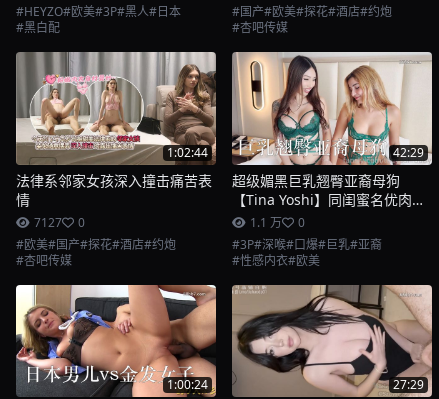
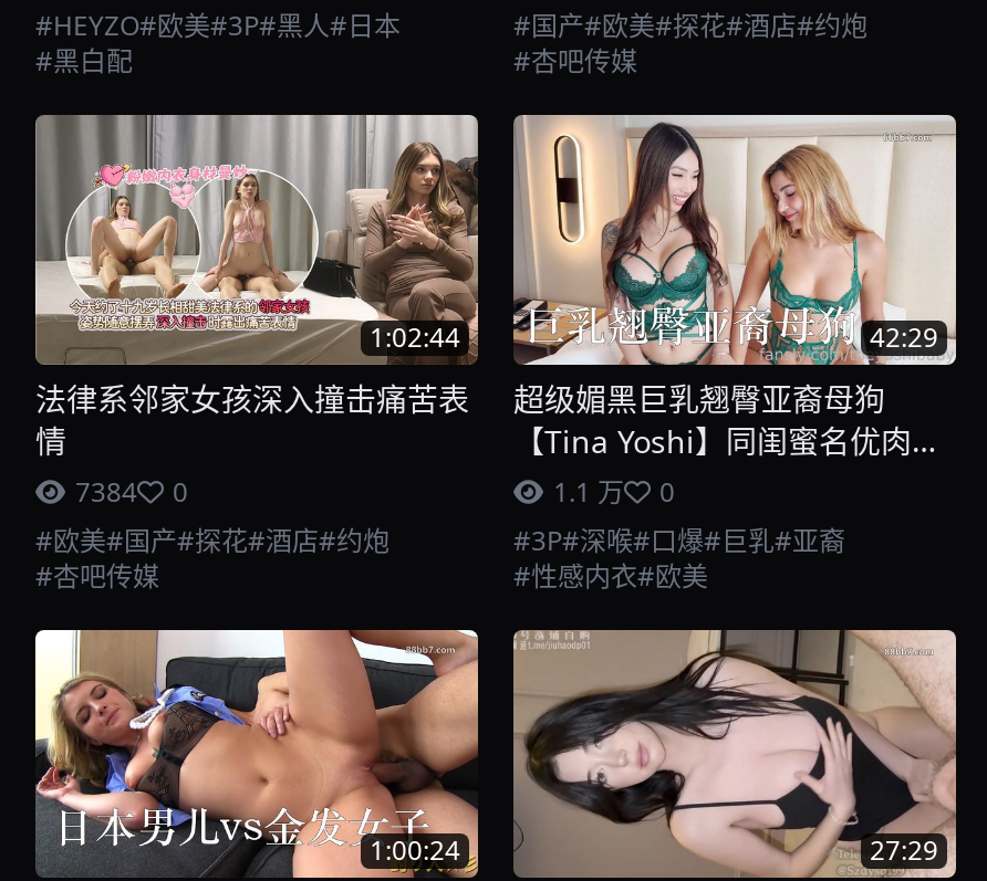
- 7127 0
+ 7384 0
